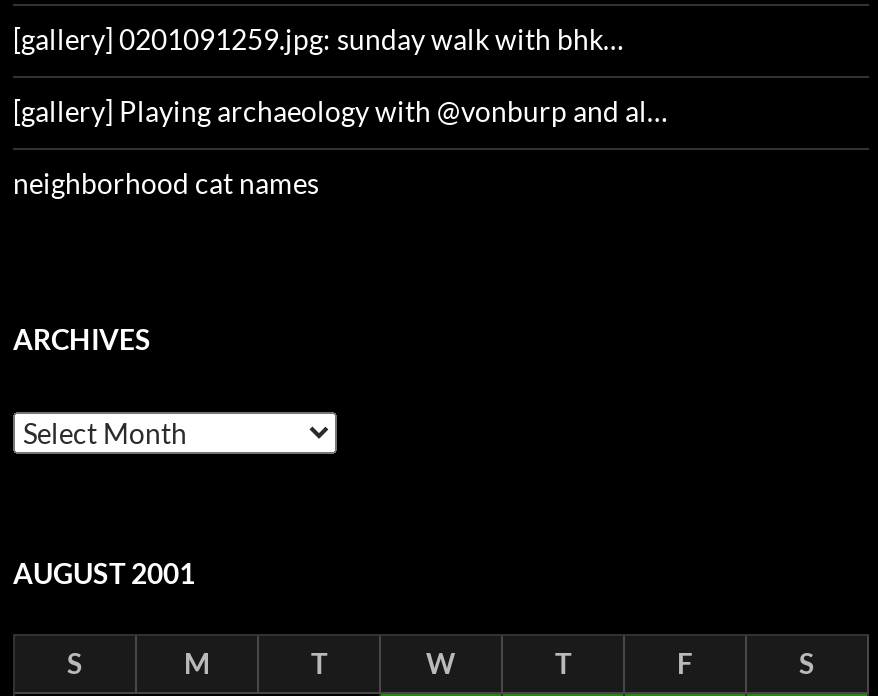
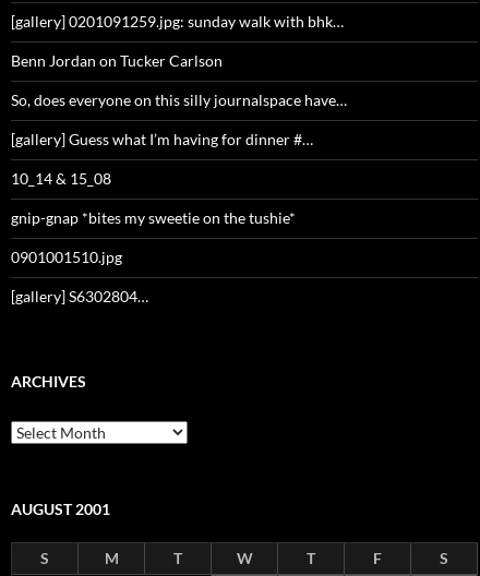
- [gallery] Playing archaeology with @vonburp and al…
- neighborhood cat names
+ Benn Jordan on Tucker Carlson
+ So, does everyone on this silly journalspace have…
+ [gallery] Guess what I’m having for dinner #…
+ 10_14 & 15_08
+ gnip-gnap *bites my sweetie on the tushie*
+ 0901001510.jpg
+ [gallery] S6302804…
